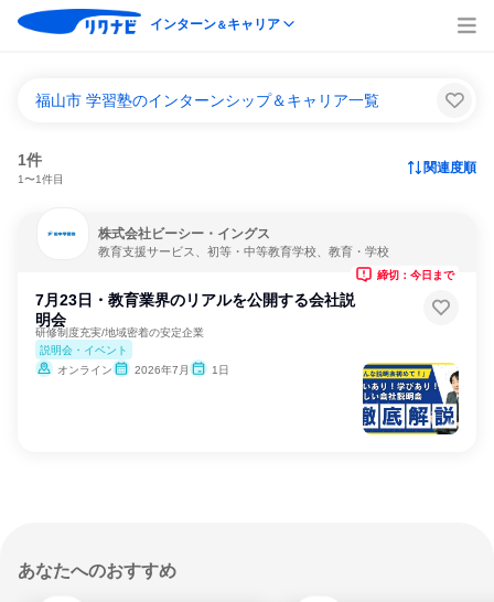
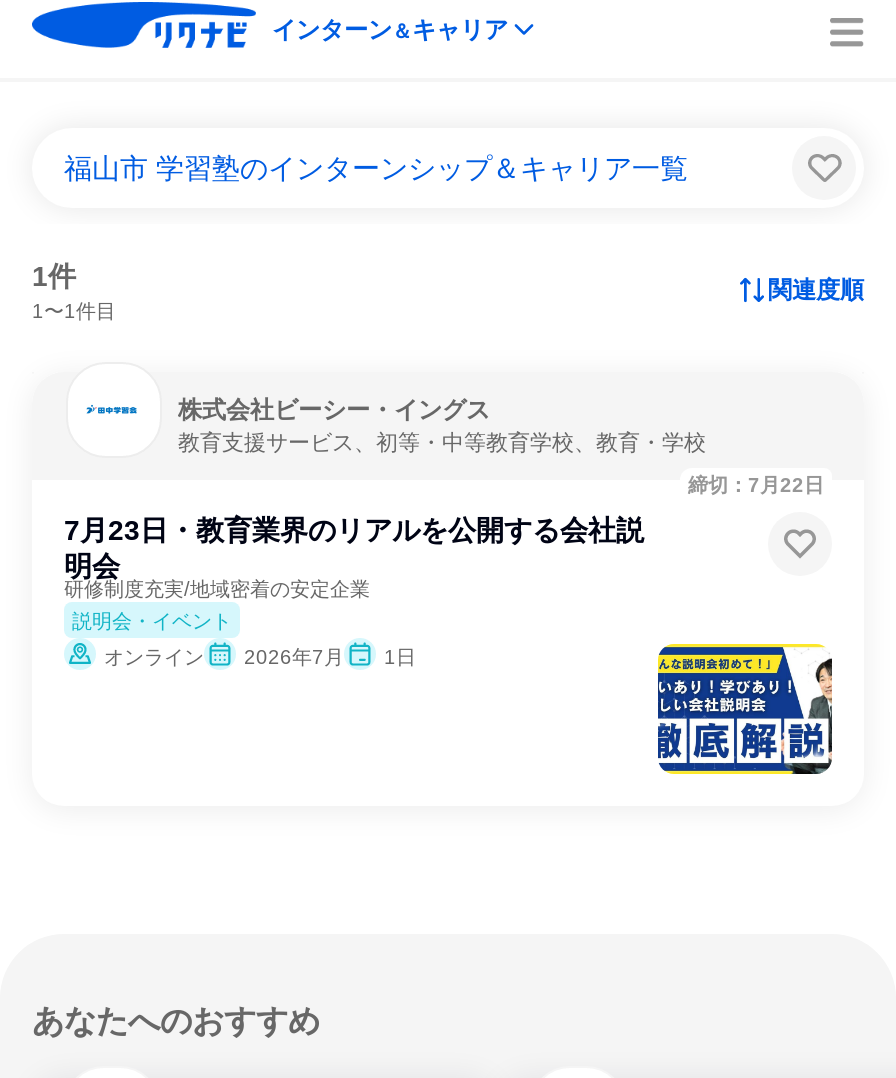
- 締切：今日まで
+ 締切：7月22日
